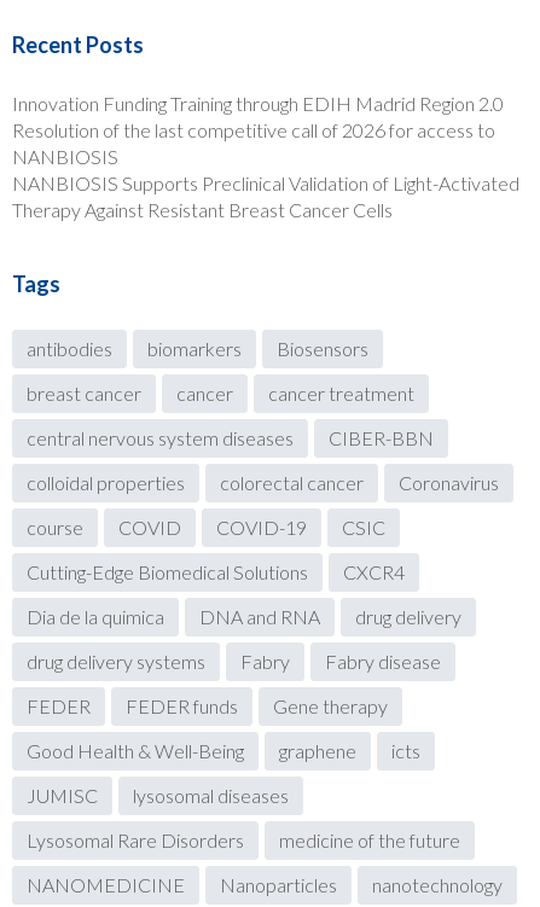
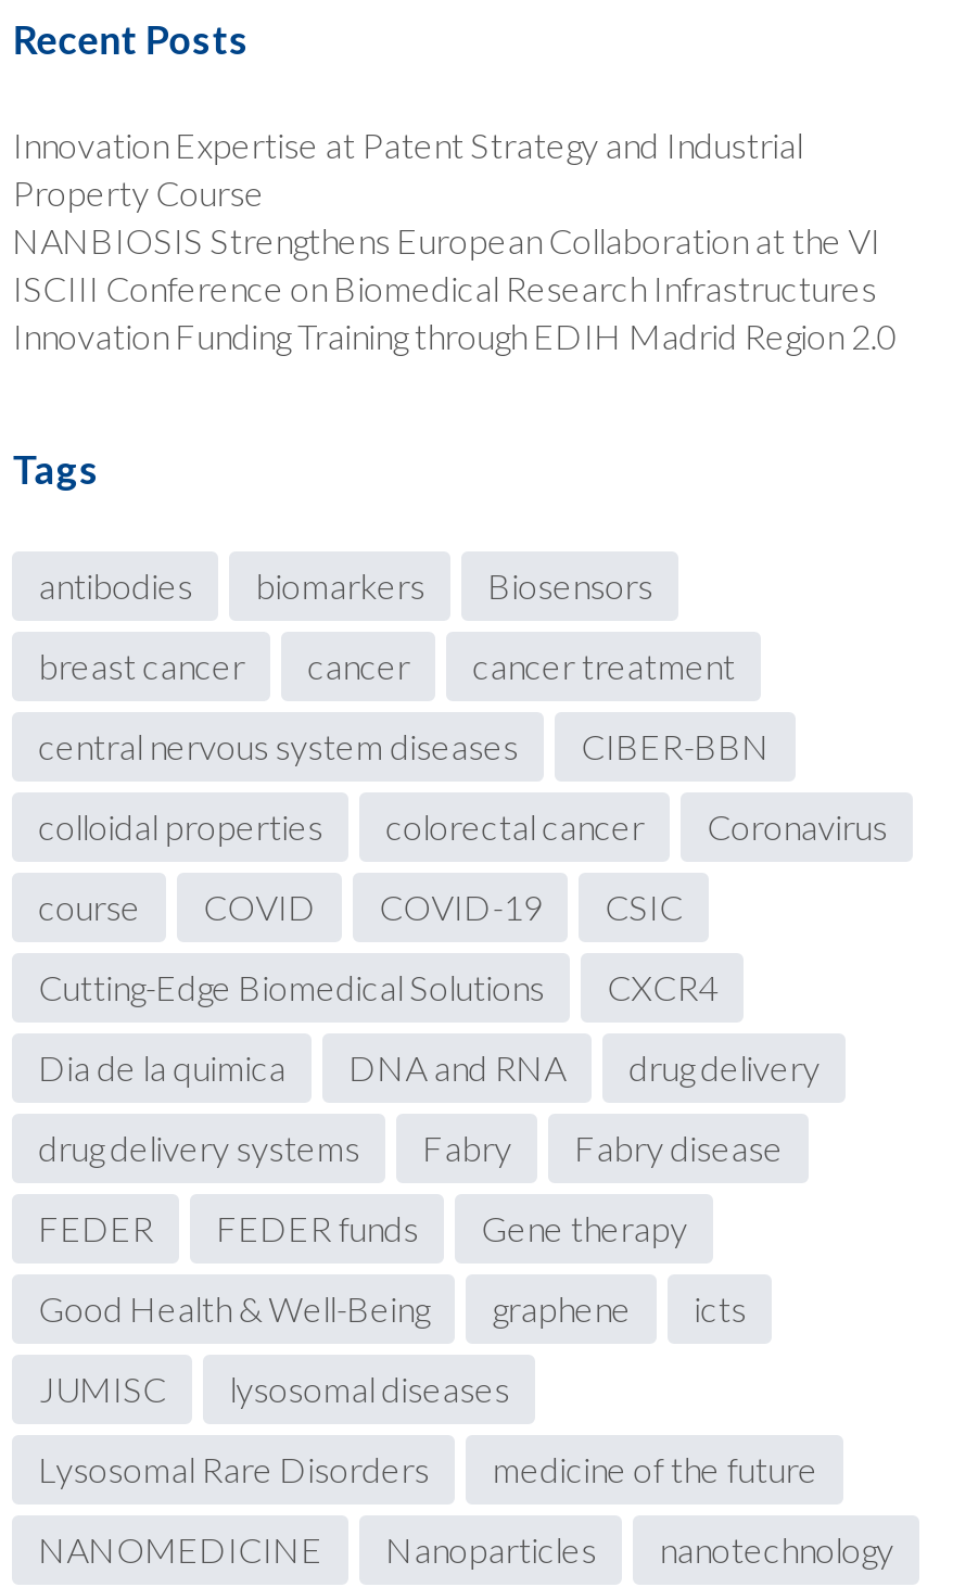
+ Innovation Expertise at Patent Strategy and Industrial
+ Property Course
+ NANBIOSIS Strengthens European Collaboration at the VI
+ ISCIII Conference on Biomedical Research Infrastructures

moved down: Innovation Funding Training through EDIH Madrid Region 2.0

- Resolution of the last competitive call of 2026 for access to
- NANBIOSIS
- NANBIOSIS Supports Preclinical Validation of Light-Activated
- Therapy Against Resistant Breast Cancer Cells
